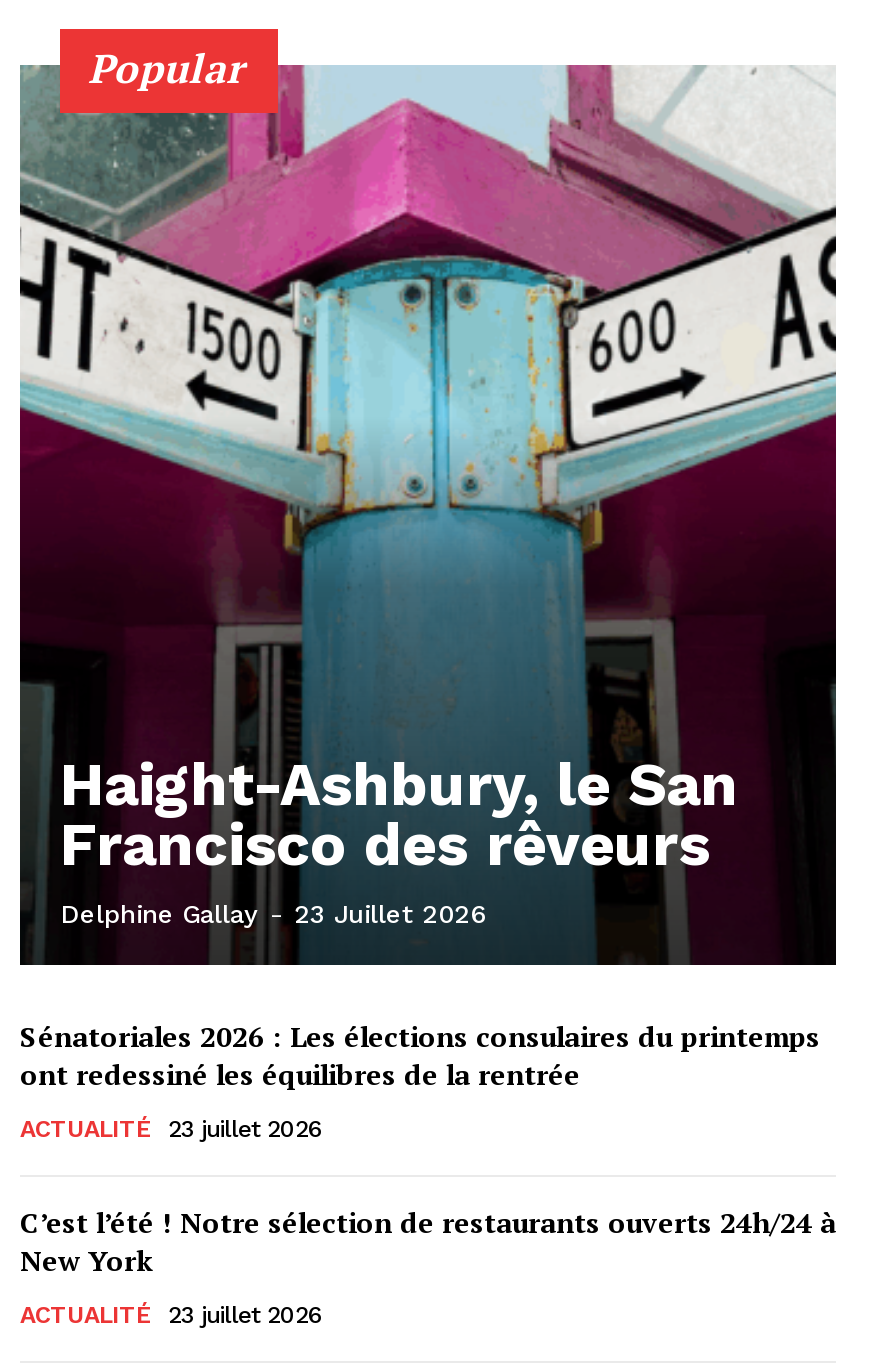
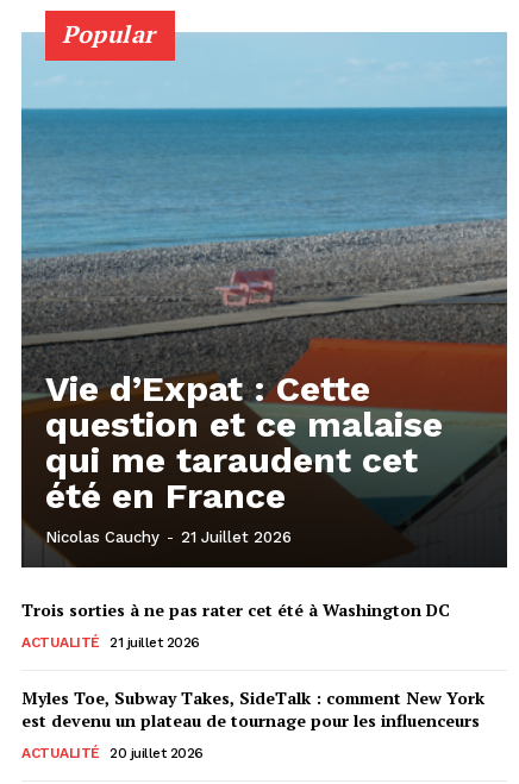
- [image]
- Haight-Ashbury, le San
- Francisco des rêveurs
- Delphine Gallay - 23 Juillet 2026
+ [image]
+ Vie d’Expat : Cette
+ question et ce malaise
+ qui me taraudent cet
+ été en France
+ Nicolas Cauchy - 21 Juillet 2026

- Sénatoriales 2026 : Les élections consulaires du printemps
- ont redessiné les équilibres de la rentrée
+ Trois sorties à ne pas rater cet été à Washington DC

- ACTUALITÉ 23 juillet 2026
+ ACTUALITÉ 21 juillet 2026

- C’est l’été ! Notre sélection de restaurants ouverts 24h/24 à
- New York
+ Myles Toe, Subway Takes, SideTalk : comment New York
+ est devenu un plateau de tournage pour les influenceurs

- ACTUALITÉ 23 juillet 2026
+ ACTUALITÉ 20 juillet 2026
